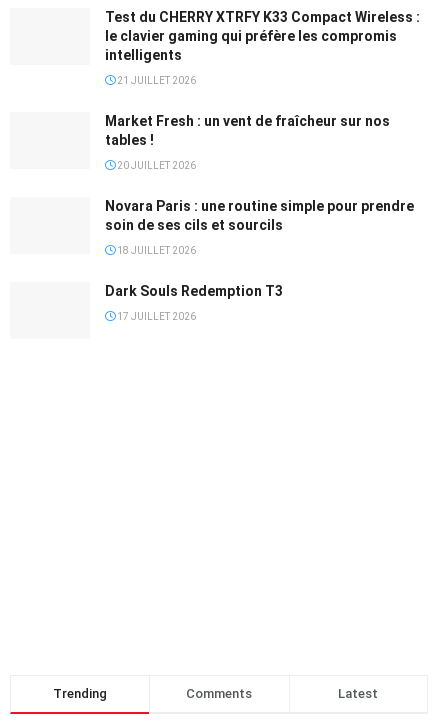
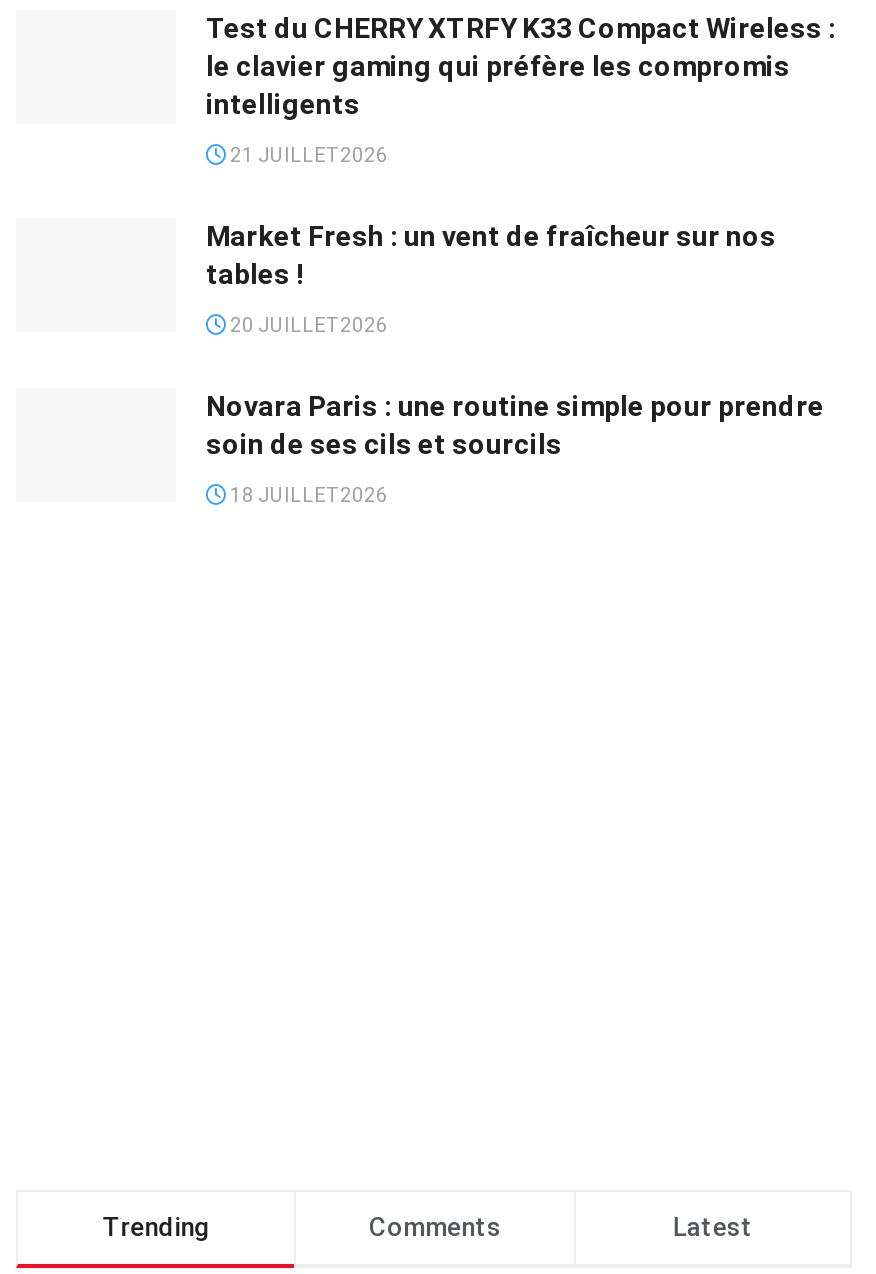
- Dark Souls Redemption T3
- 17 JUILLET 2026
